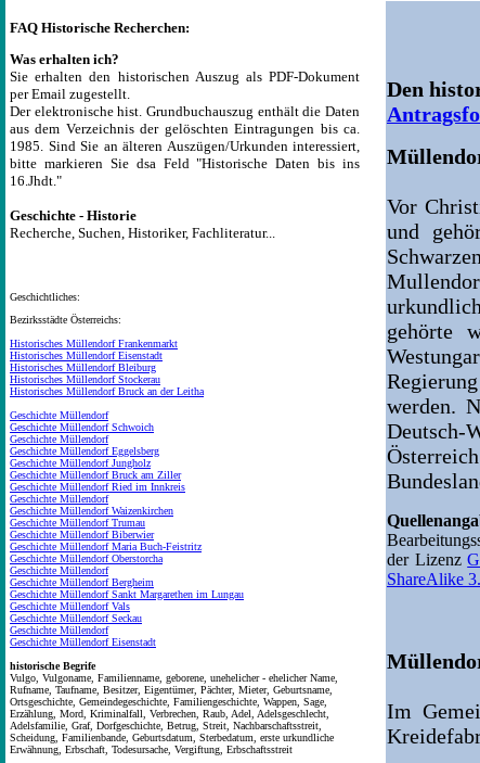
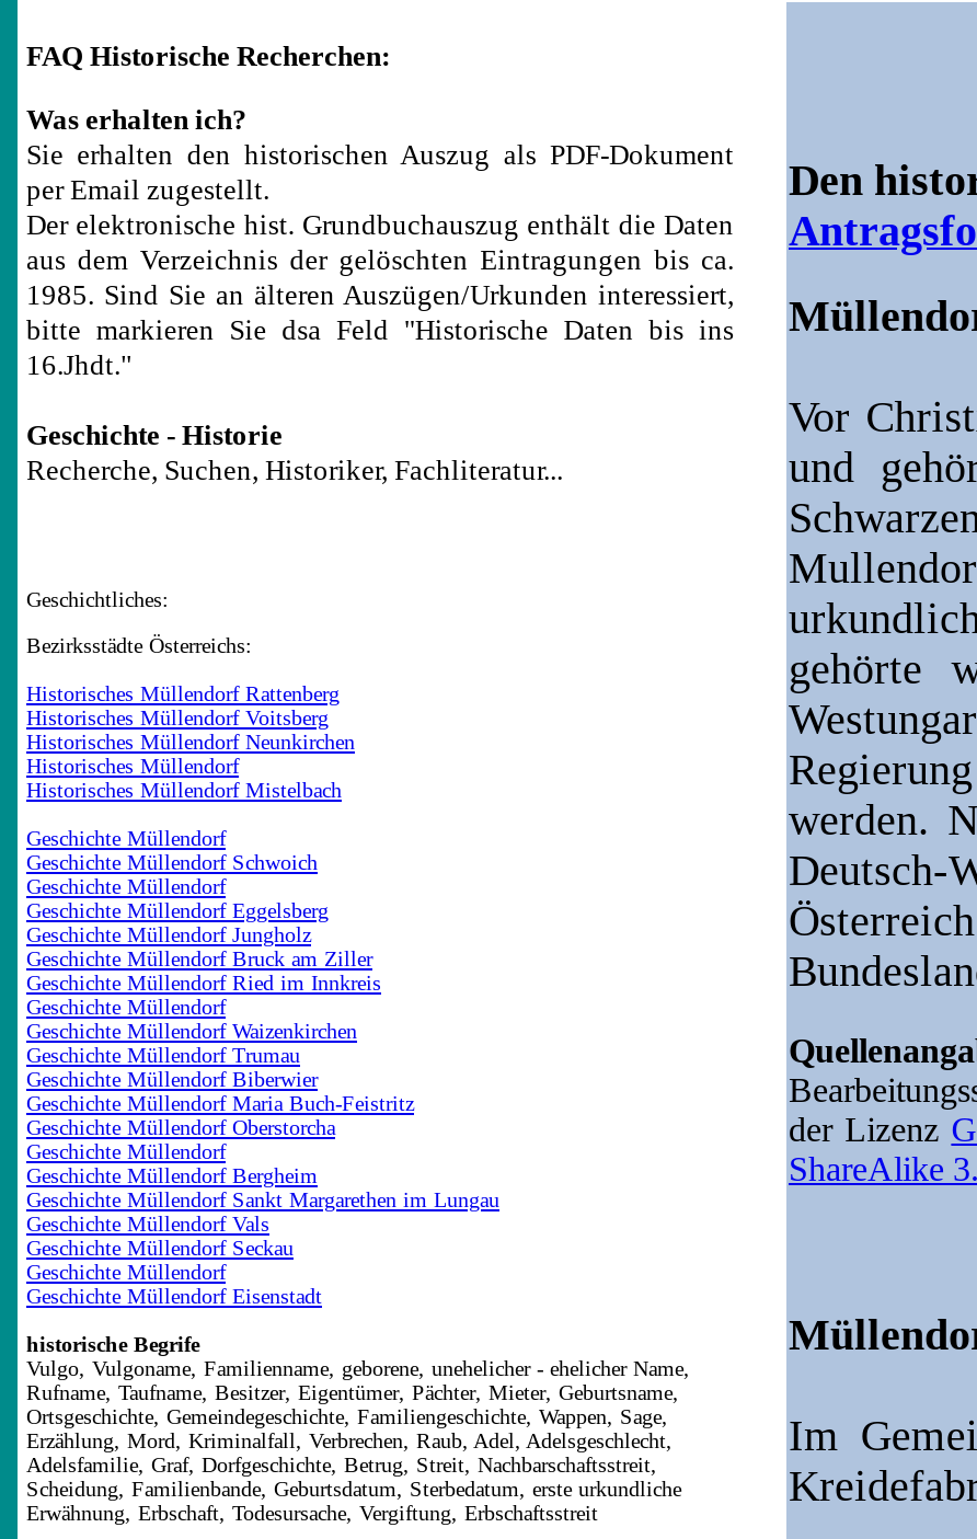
- Historisches Müllendorf Frankenmarkt
- Historisches Müllendorf Eisenstadt
- Historisches Müllendorf Bleiburg
- Historisches Müllendorf Stockerau
- Historisches Müllendorf Bruck an der Leitha
+ Historisches Müllendorf Rattenberg
+ Historisches Müllendorf Voitsberg
+ Historisches Müllendorf Neunkirchen
+ Historisches Müllendorf
+ Historisches Müllendorf Mistelbach
